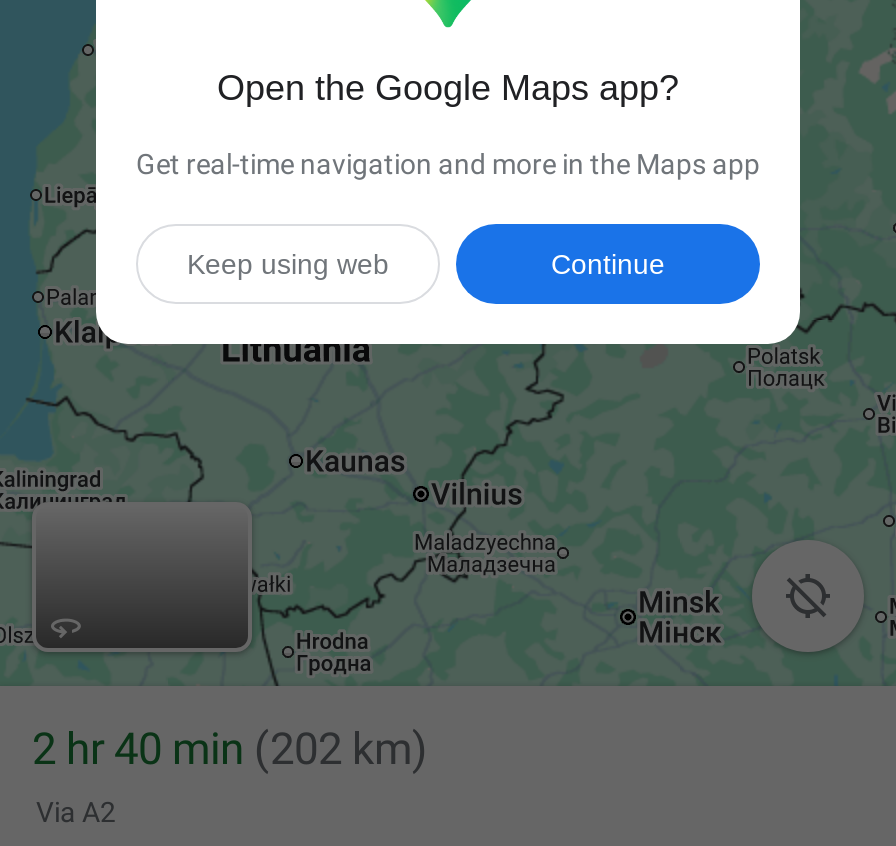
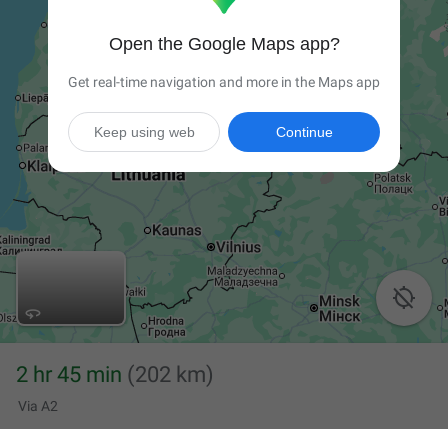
- 2 hr 40 min (202 km)
+ 2 hr 45 min (202 km)
